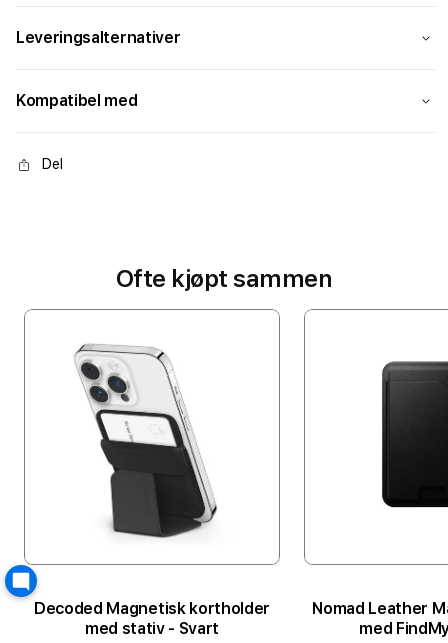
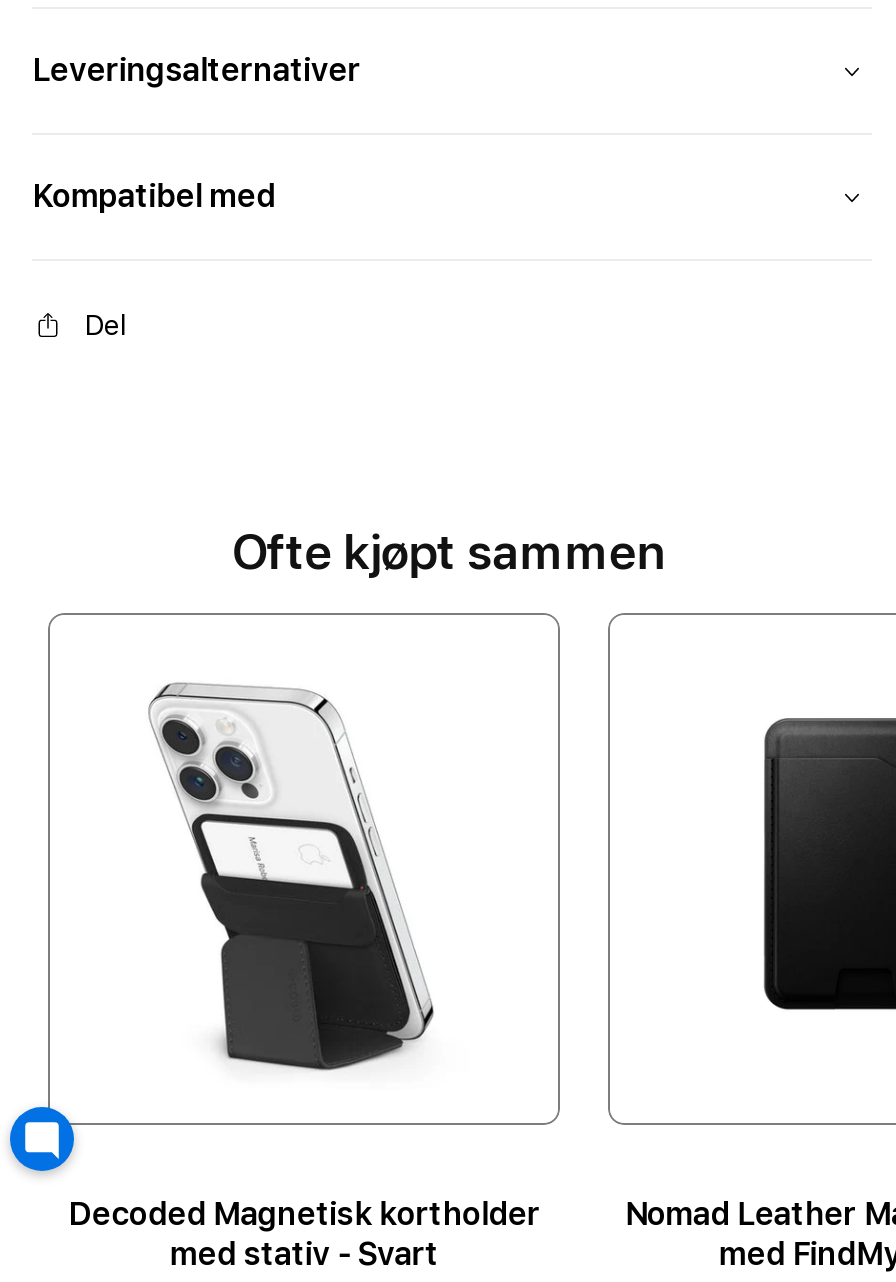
- [image]
+ [image]
